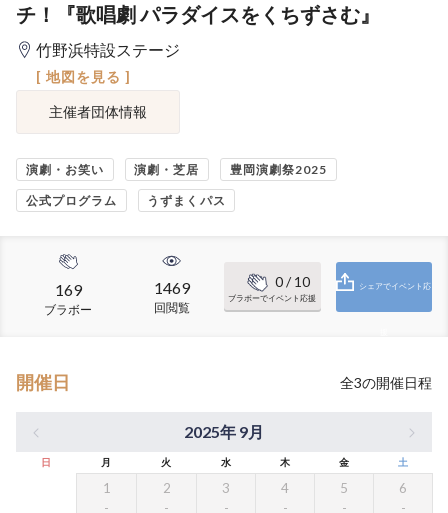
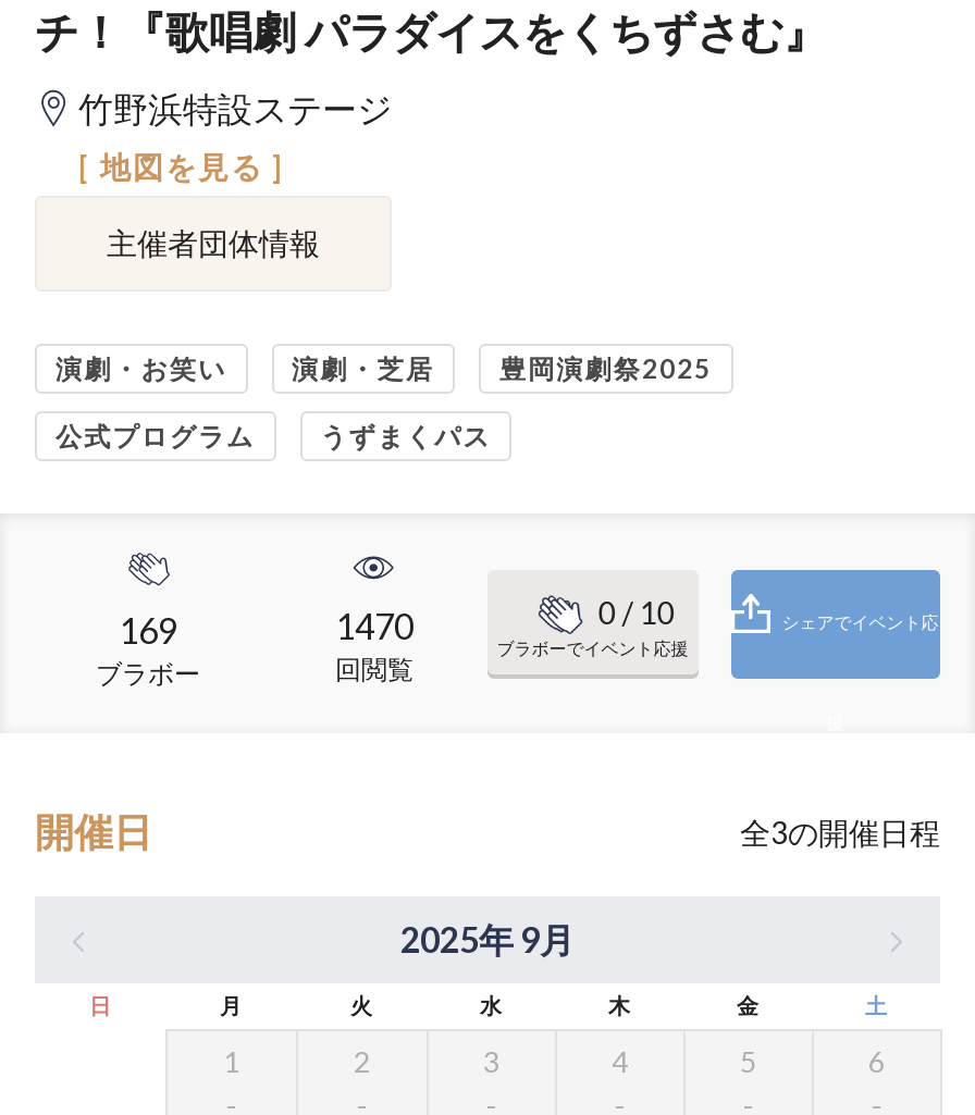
- 1469
+ 1470
